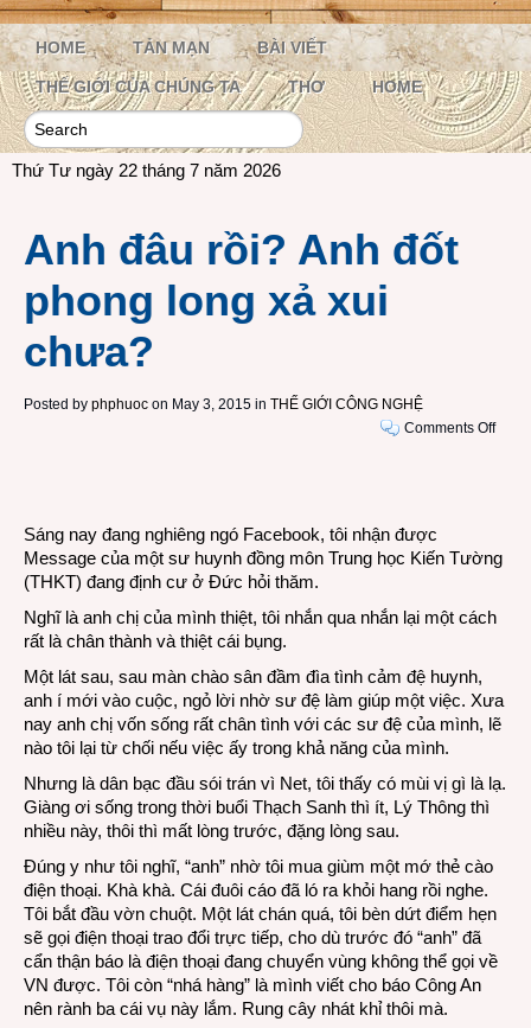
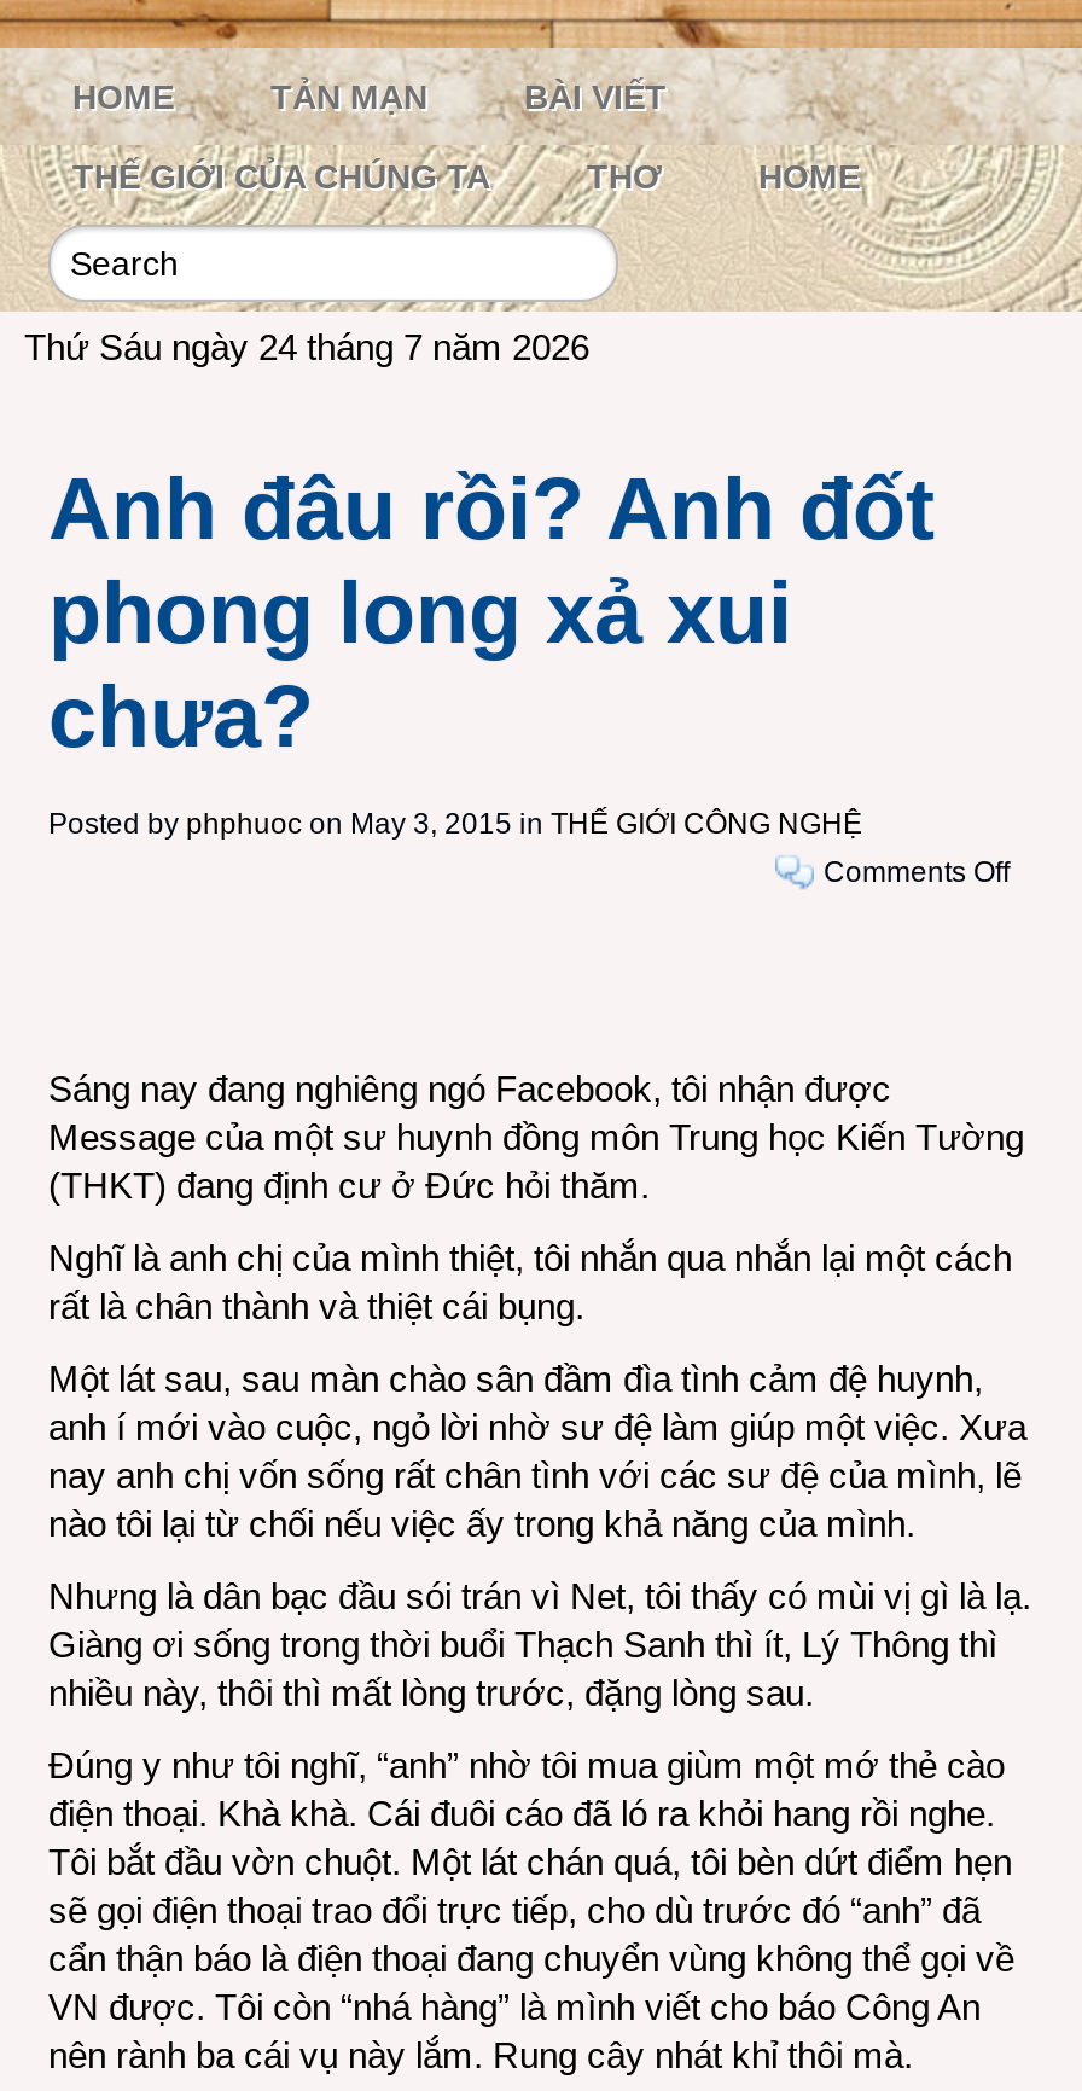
- Thứ Tư ngày 22 tháng 7 năm 2026
+ Thứ Sáu ngày 24 tháng 7 năm 2026
